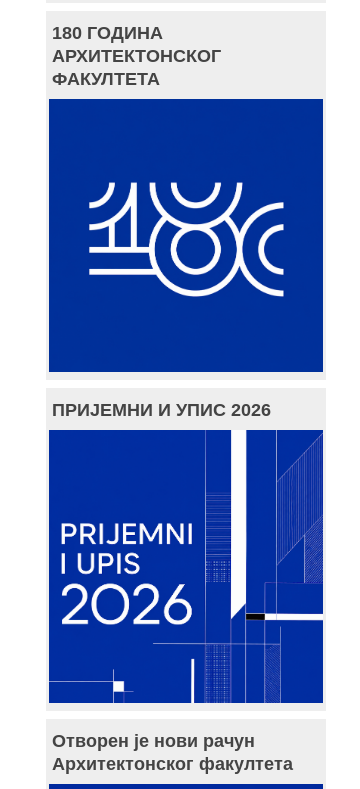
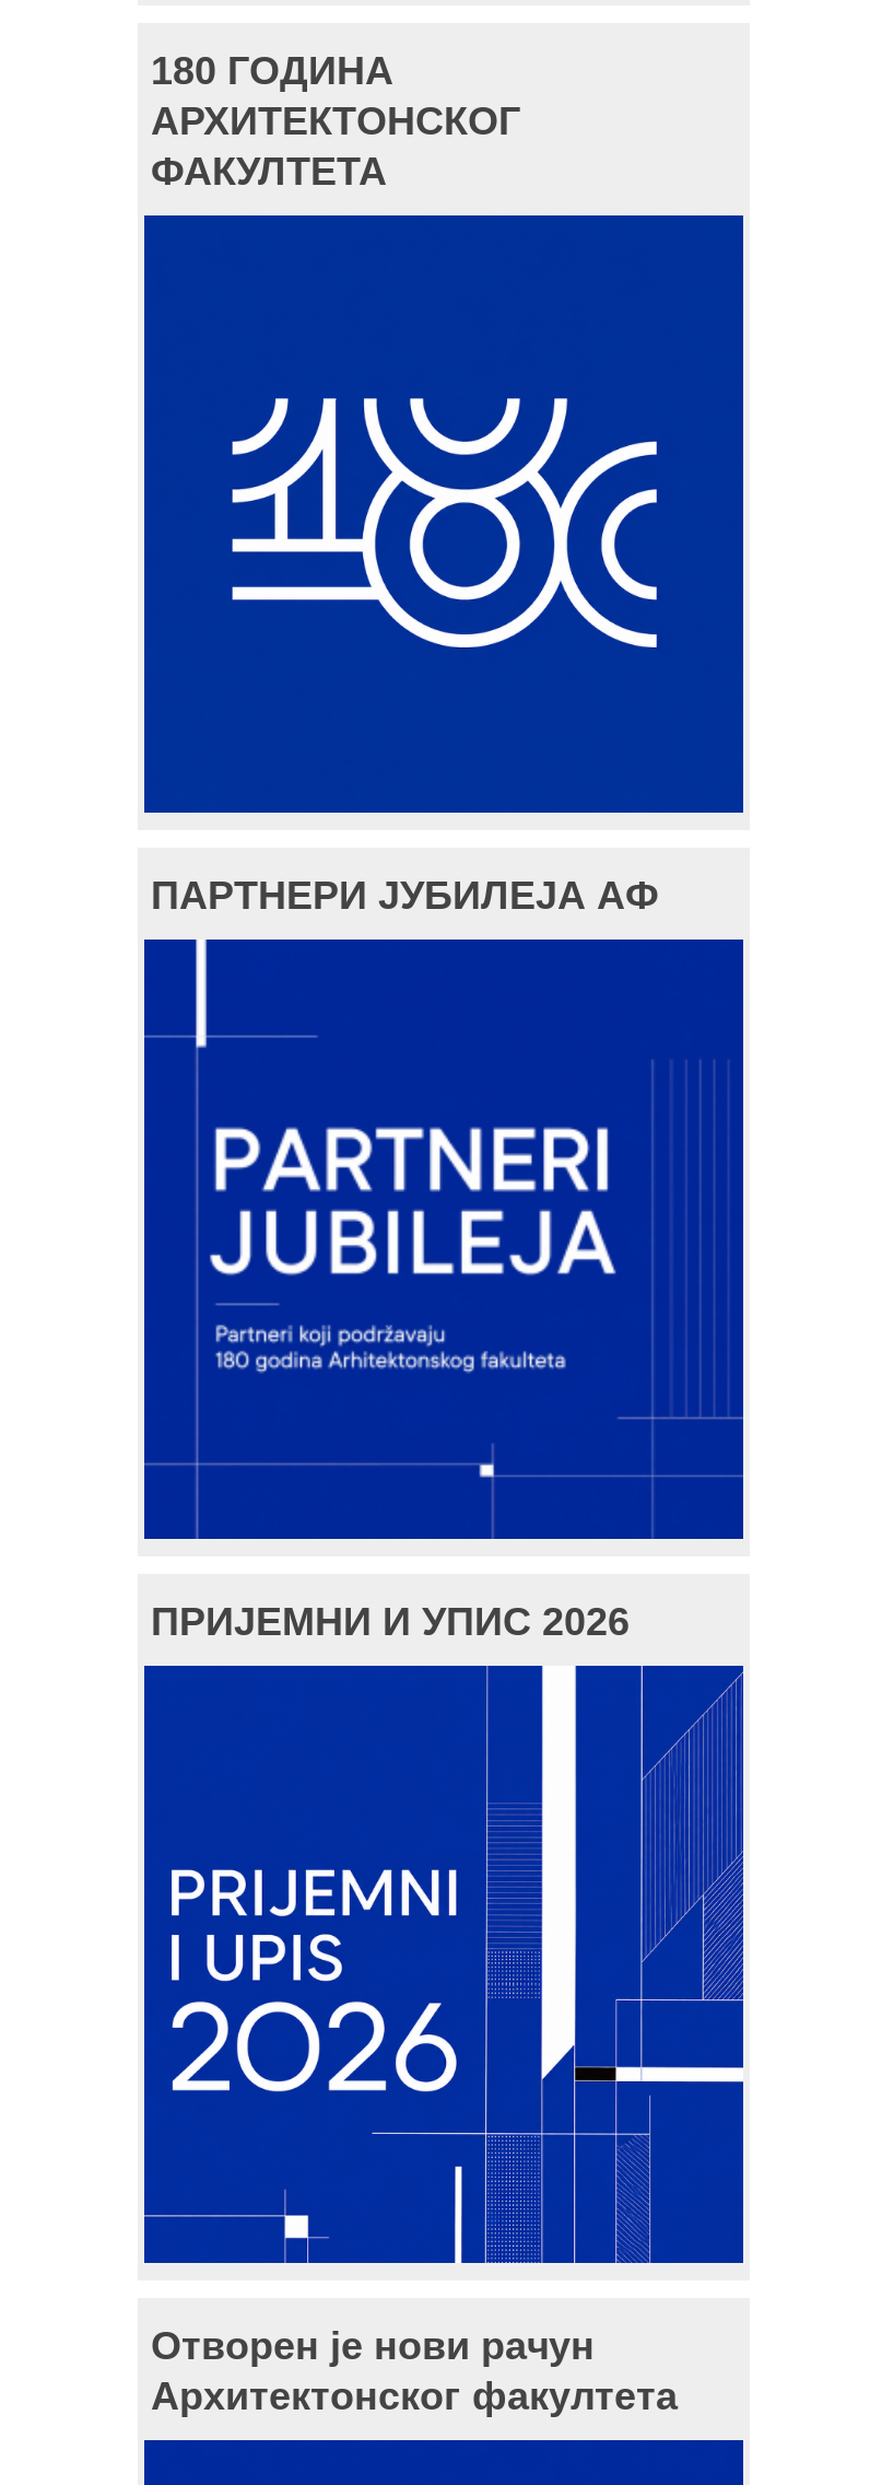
+ ПАРТНЕРИ ЈУБИЛЕЈА АФ

+ [image]
